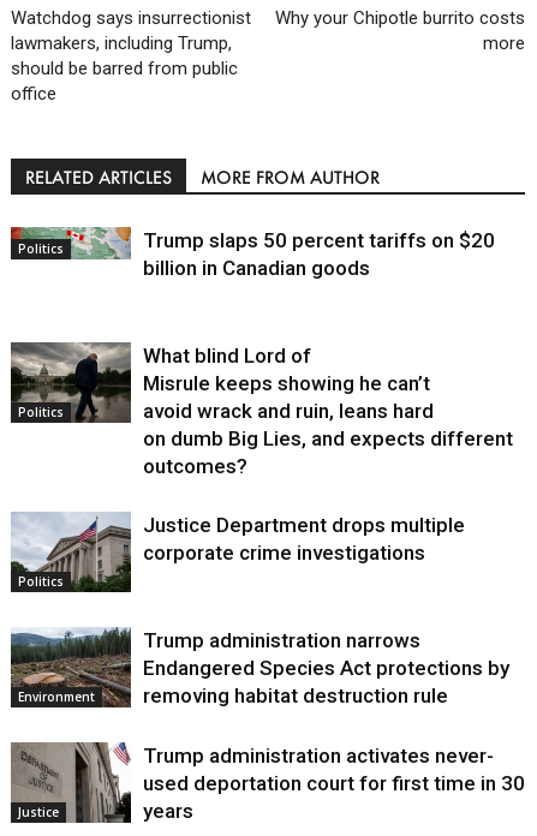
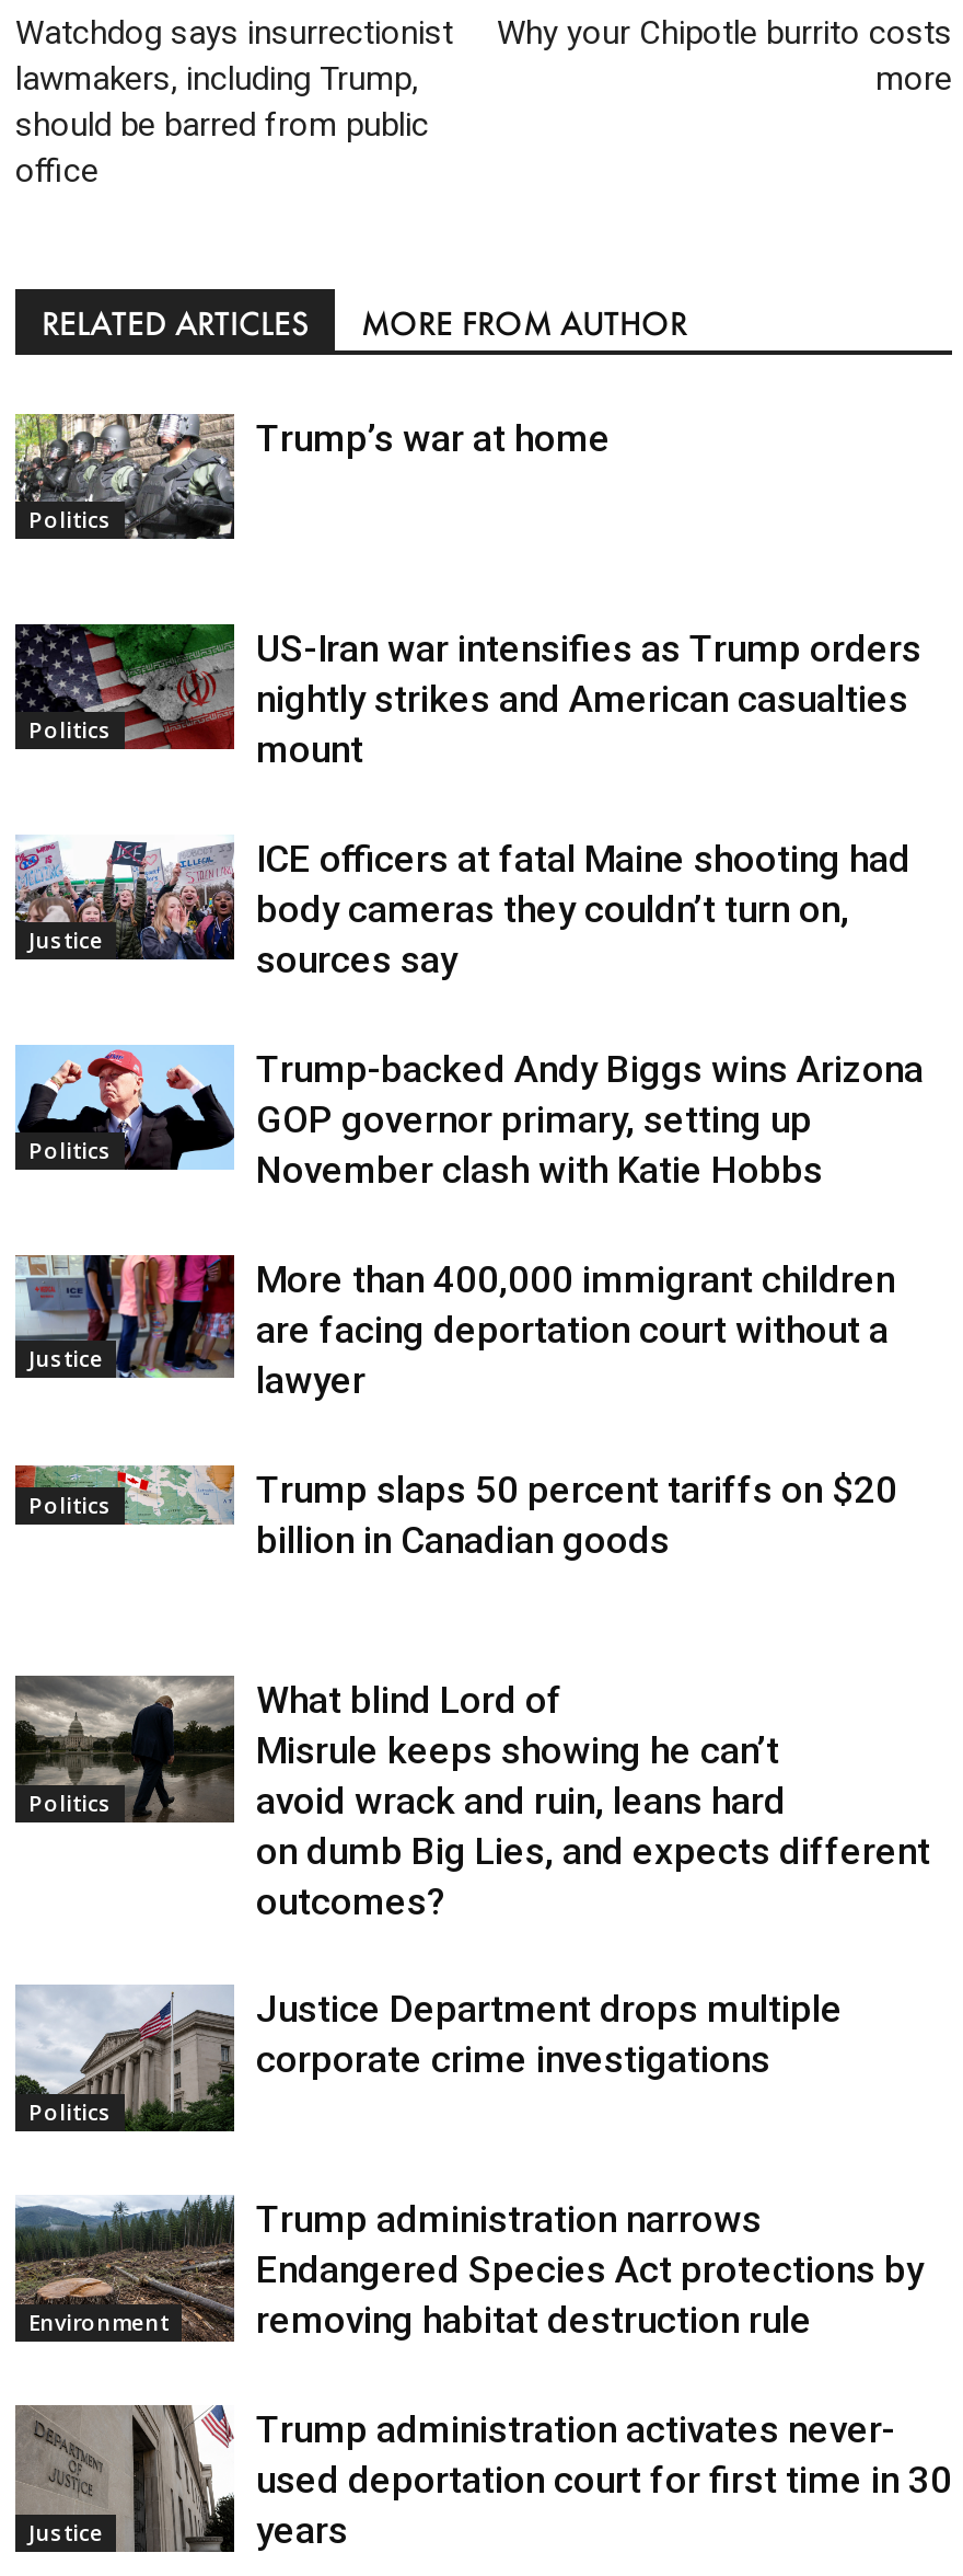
+ [image]
+ Trump’s war at home

+ [image]
+ Politics

+ [image]
+ Justice

+ [image]
+ Politics

+ [image]
+ Justice

+ More than 400,000 immigrant children
+ are facing deportation court without a
+ lawyer
+ Politics

+ US-Iran war intensifies as Trump orders
+ nightly strikes and American casualties
+ mount

+ ICE officers at fatal Maine shooting had
+ body cameras they couldn’t turn on,
+ sources say

+ Trump-backed Andy Biggs wins Arizona
+ GOP governor primary, setting up
+ November clash with Katie Hobbs
